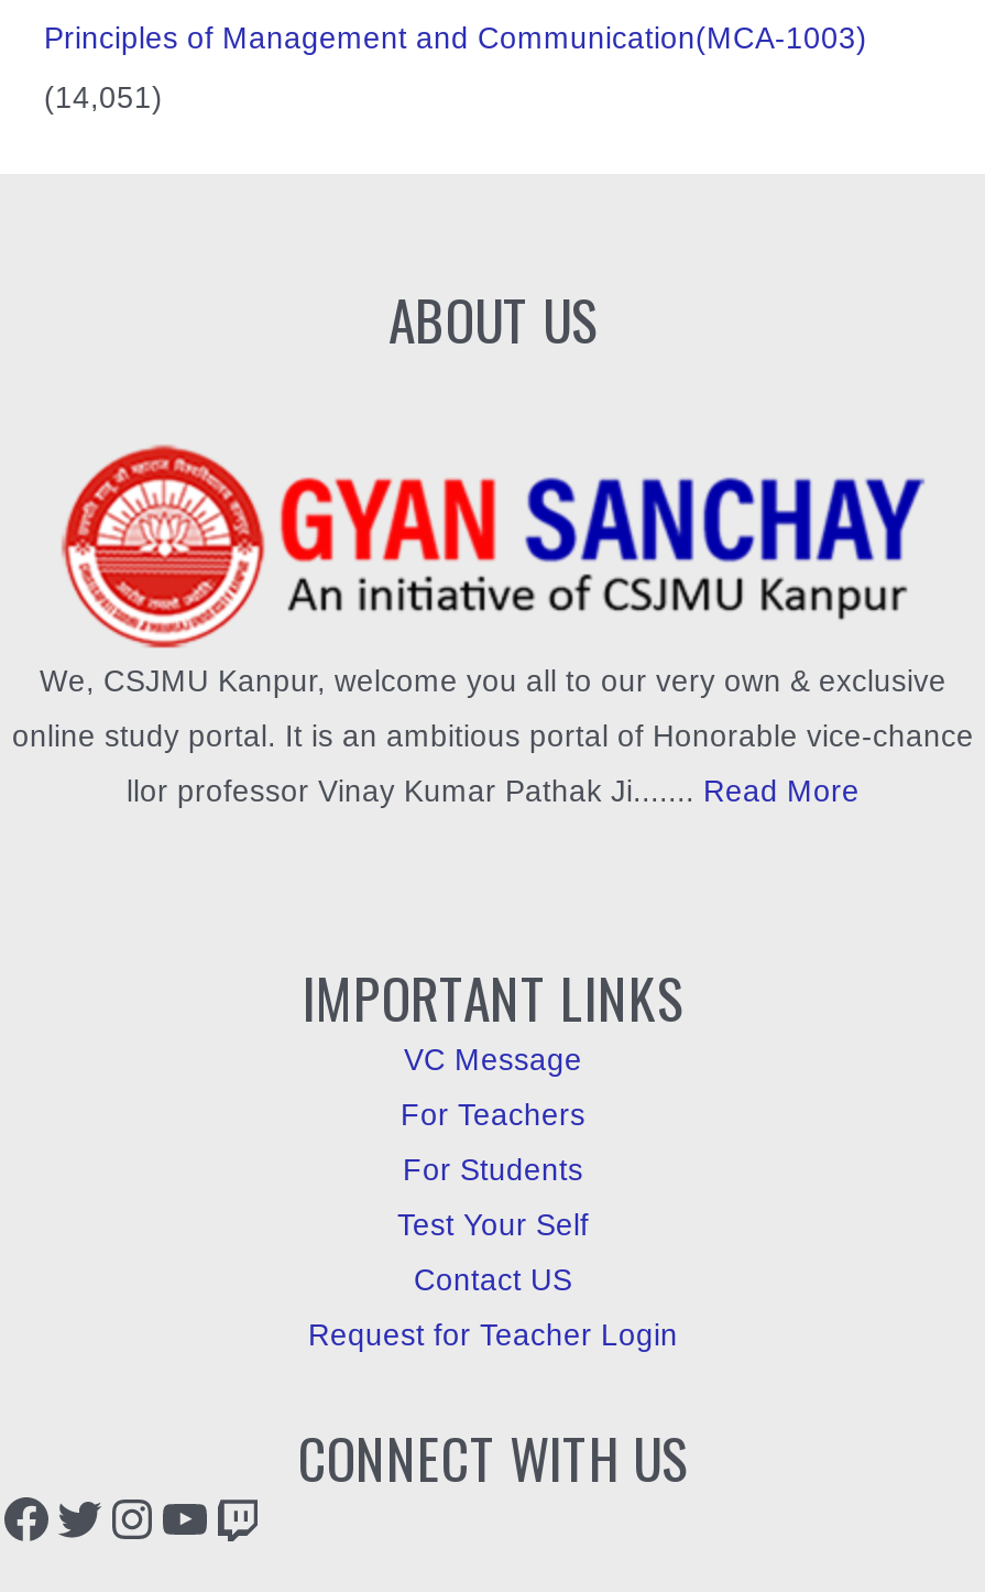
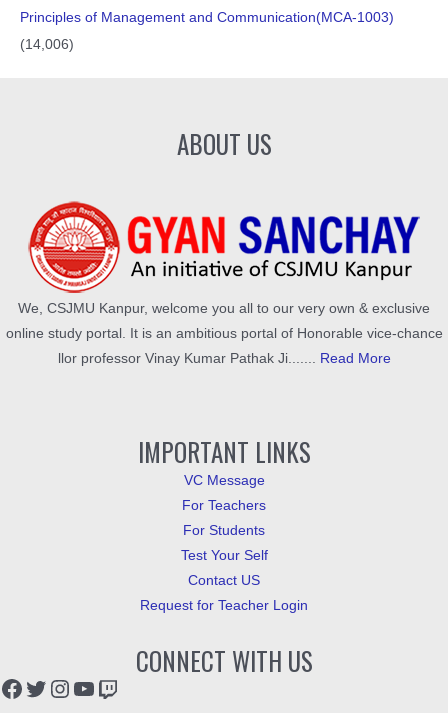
- (14,051)
+ (14,006)
